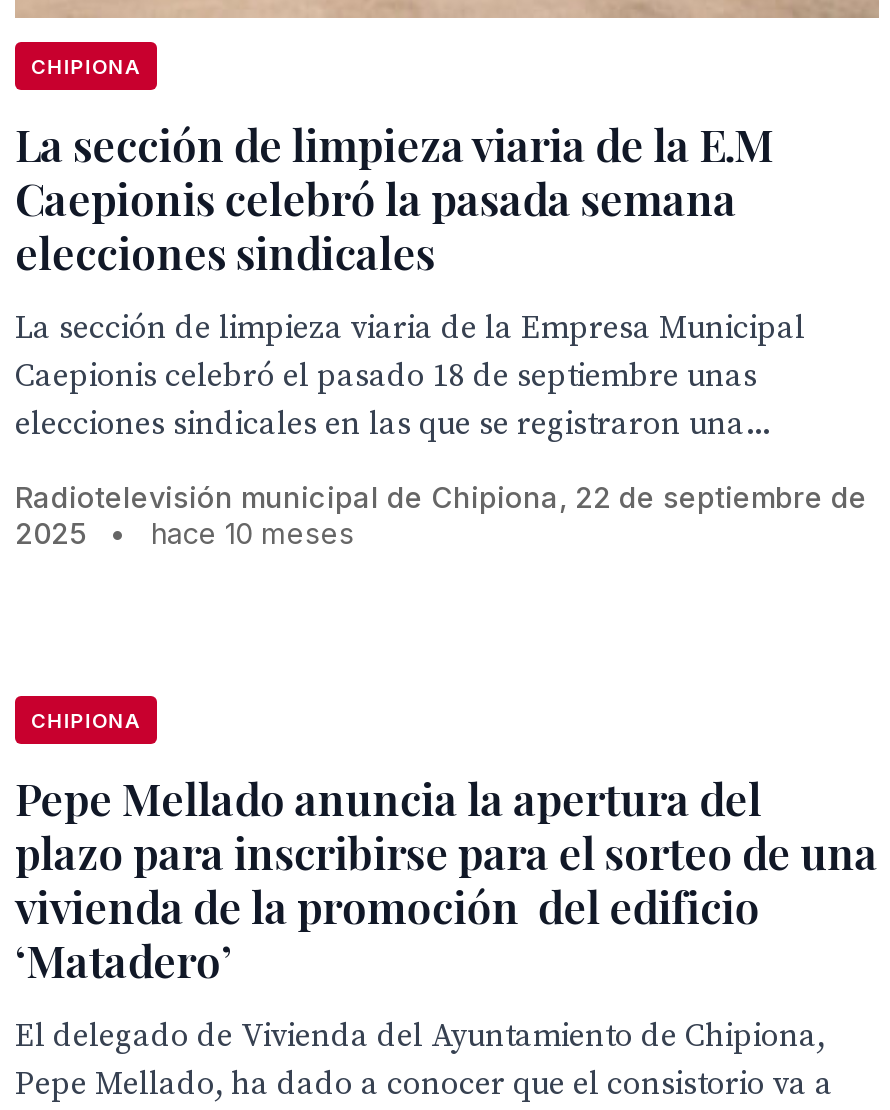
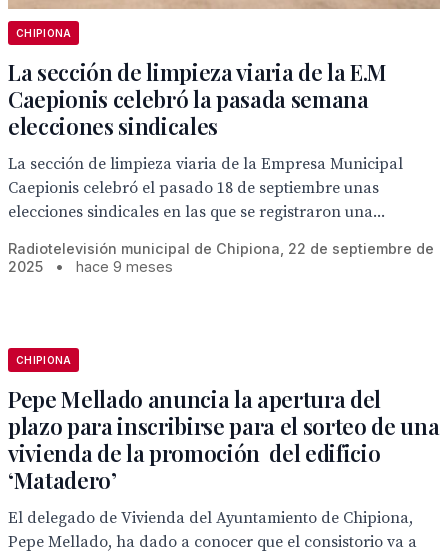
- hace 10 meses
+ hace 9 meses
